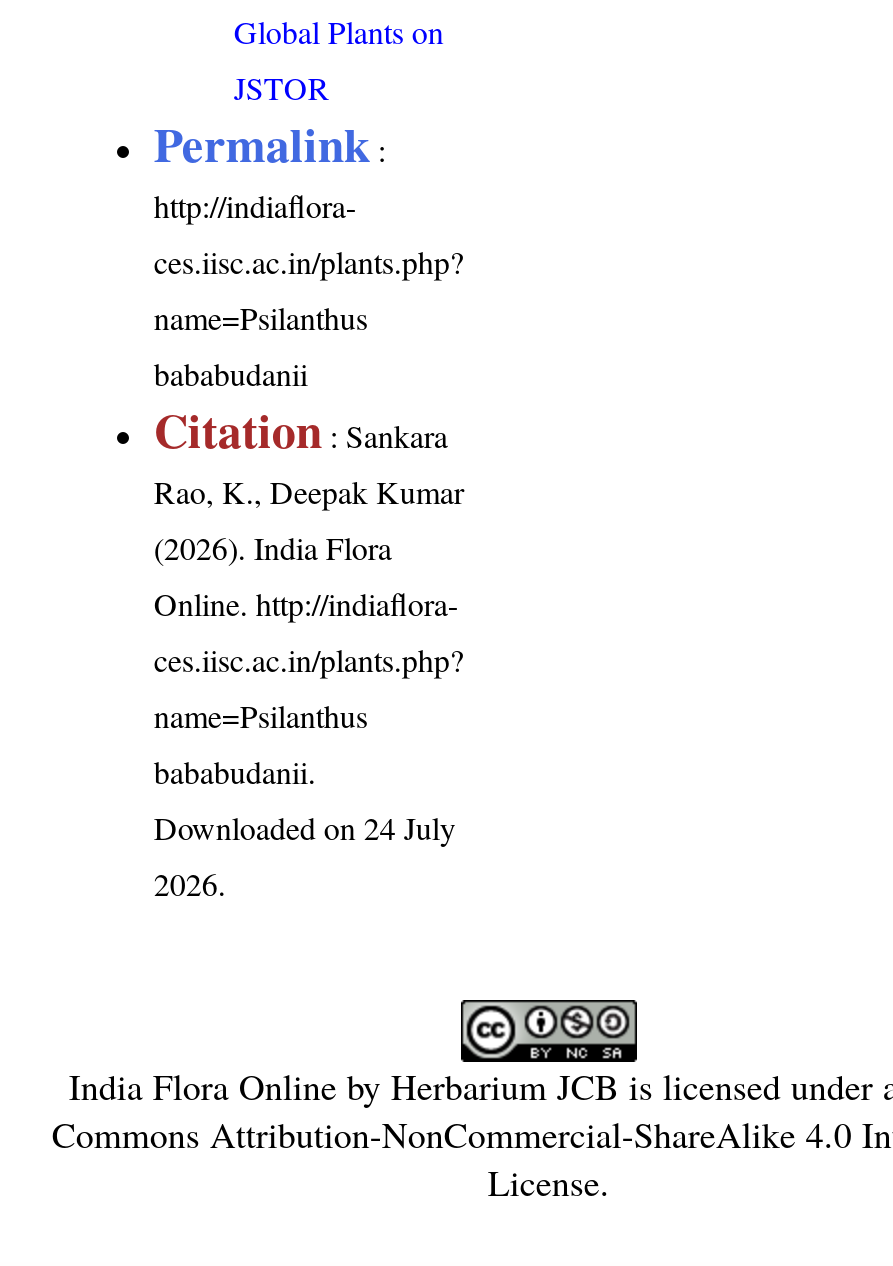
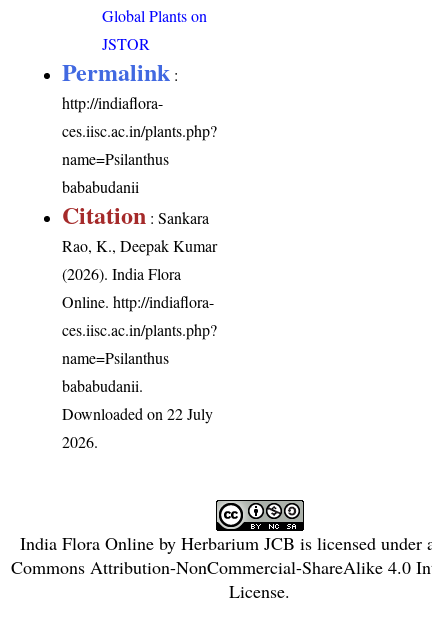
- Downloaded on 24 July
+ Downloaded on 22 July
